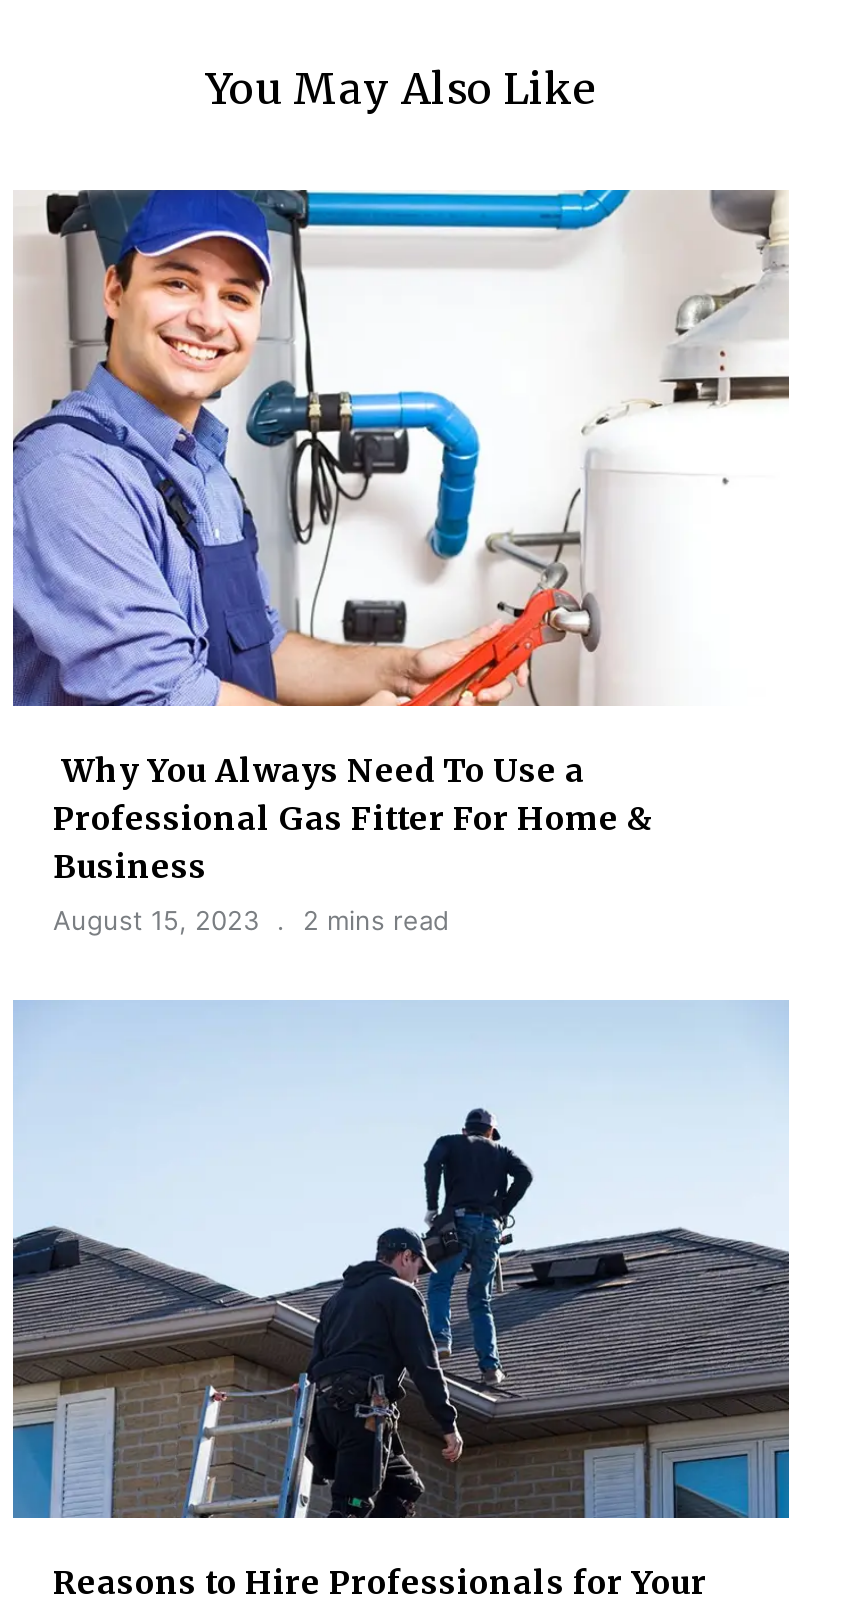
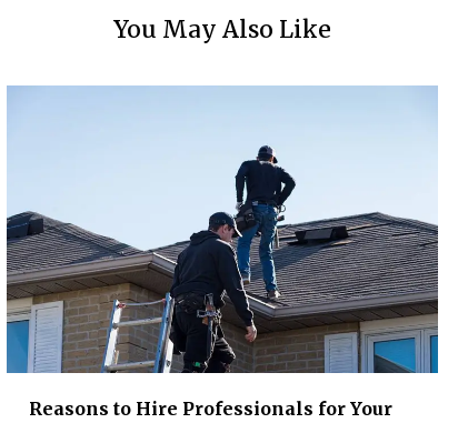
- [image]
- Why You Always Need To Use a
- Professional Gas Fitter For Home &
- Business
- August 15, 2023
- 2 mins read
